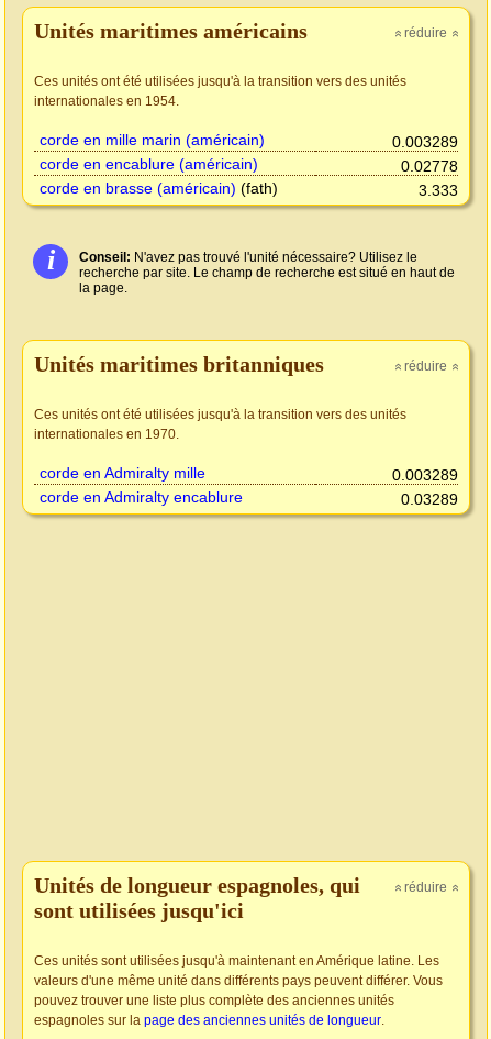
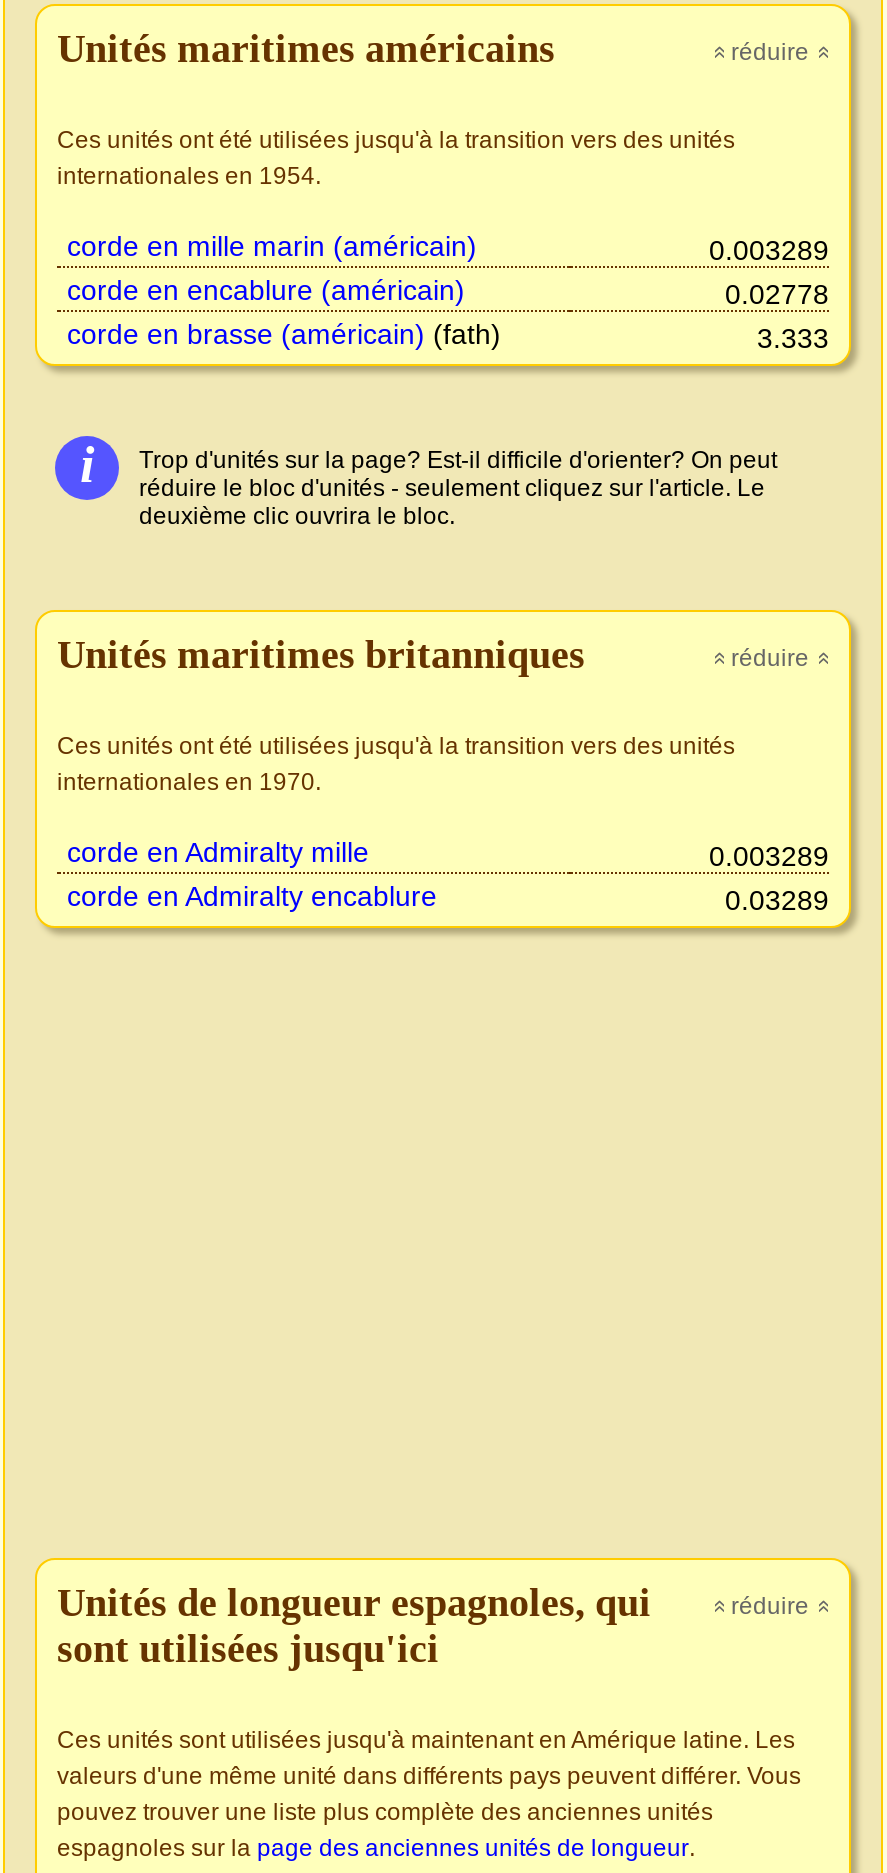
- Conseil: N'avez pas trouvé l'unité nécessaire? Utilisez le
- recherche par site. Le champ de recherche est situé en haut de
- la page.
+ Trop d'unités sur la page? Est-il difficile d'orienter? On peut
+ réduire le bloc d'unités - seulement cliquez sur l'article. Le
+ deuxième clic ouvrira le bloc.
